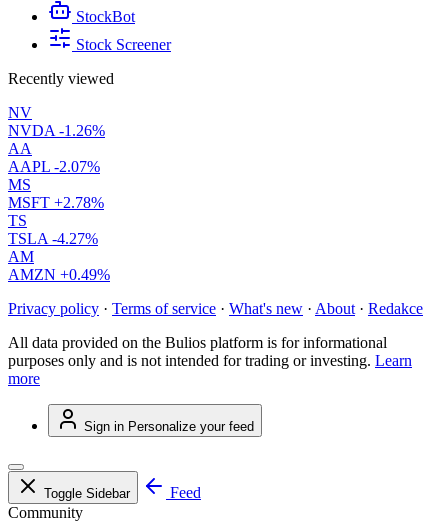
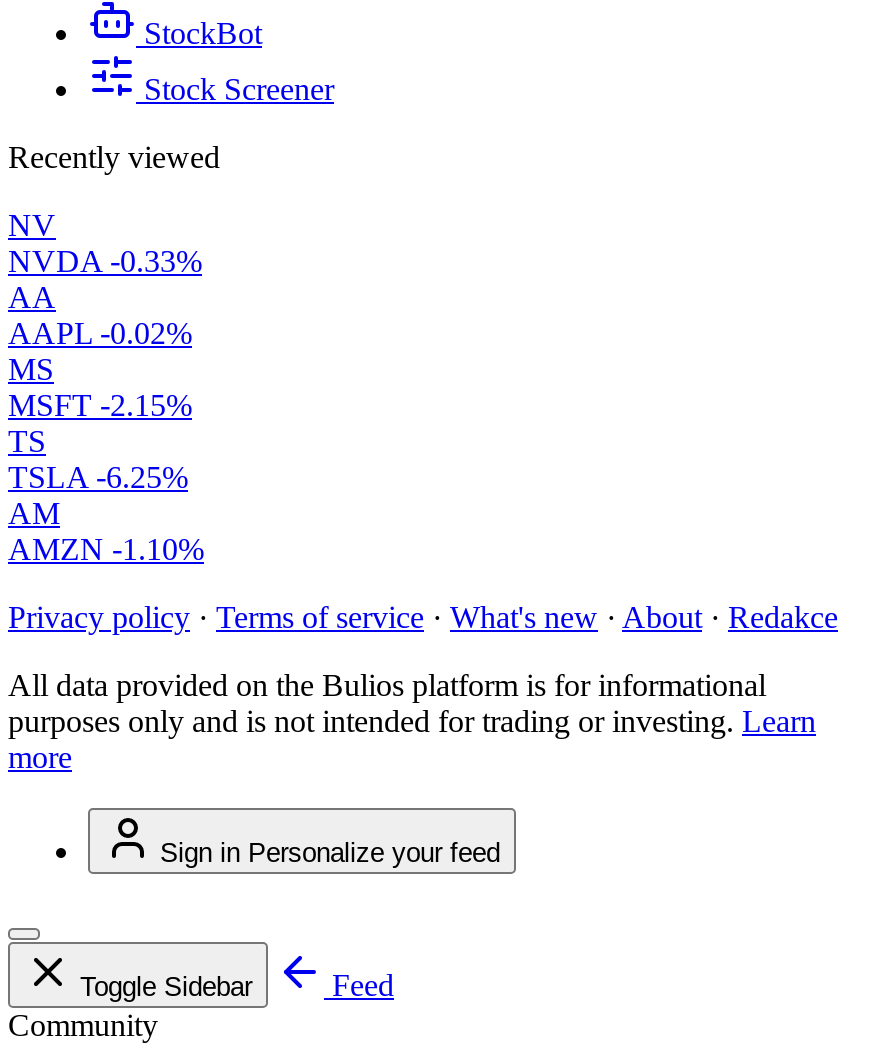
- NVDA -1.26%
+ NVDA -0.33%

- AAPL -2.07%
+ AAPL -0.02%

- MSFT +2.78%
+ MSFT -2.15%

- TSLA -4.27%
+ TSLA -6.25%

- AMZN +0.49%
+ AMZN -1.10%
